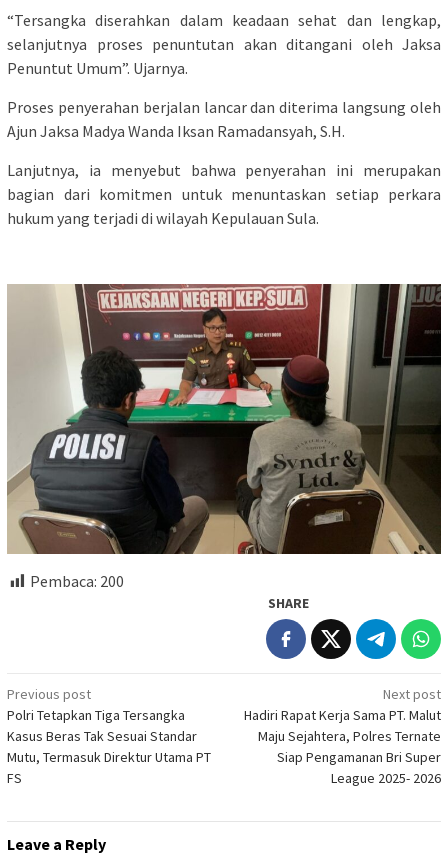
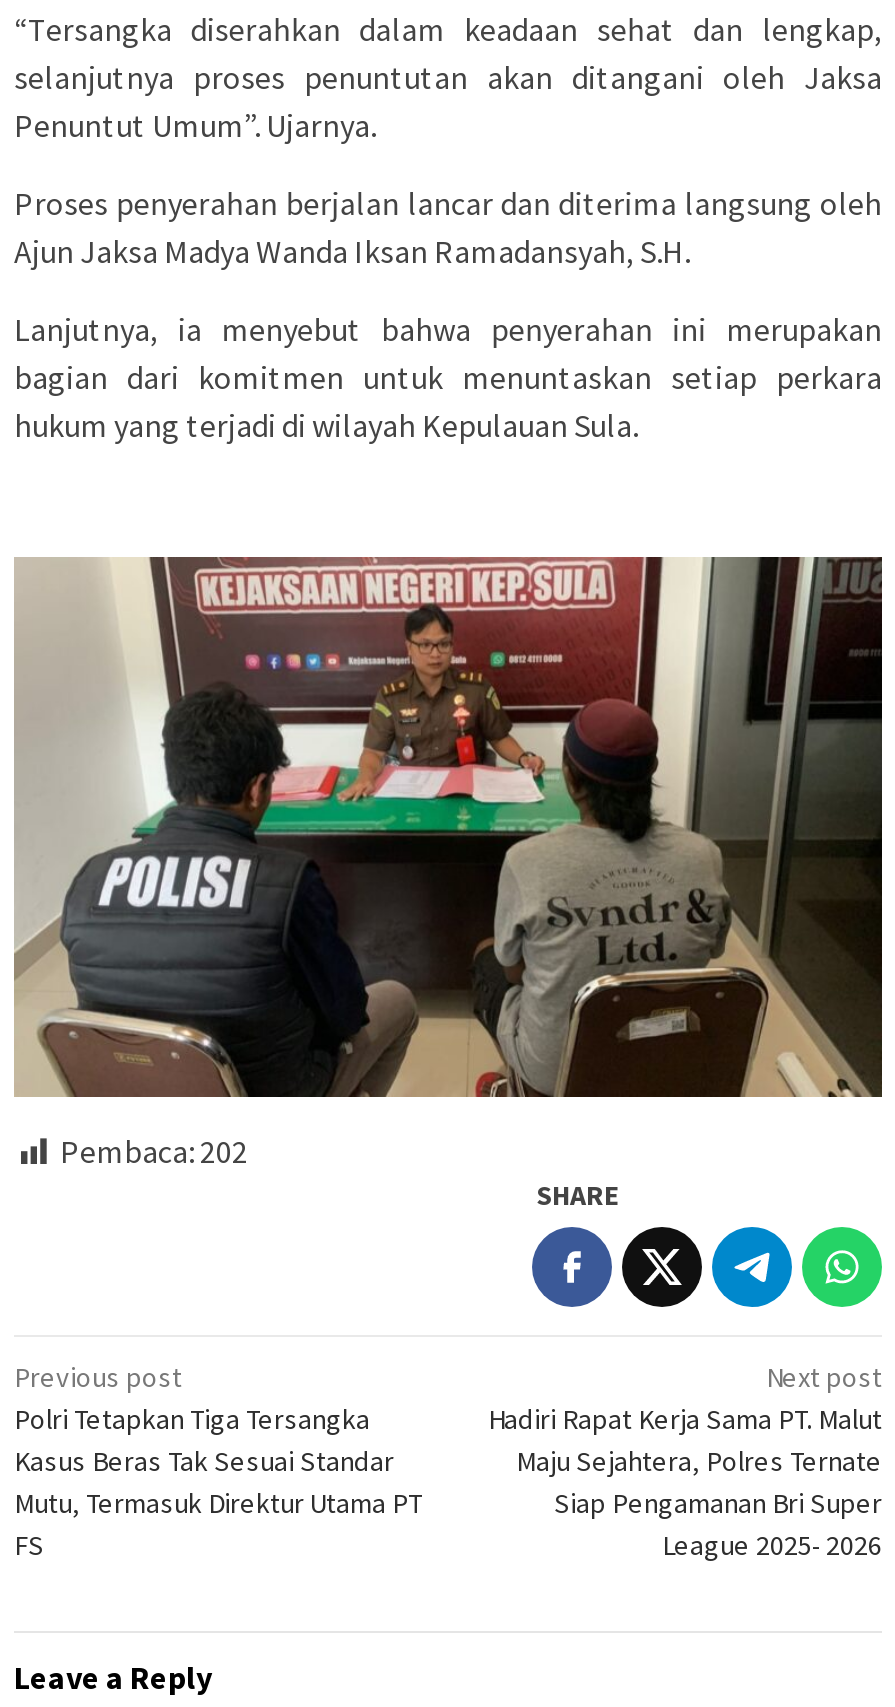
- Pembaca: 200
+ Pembaca: 202
